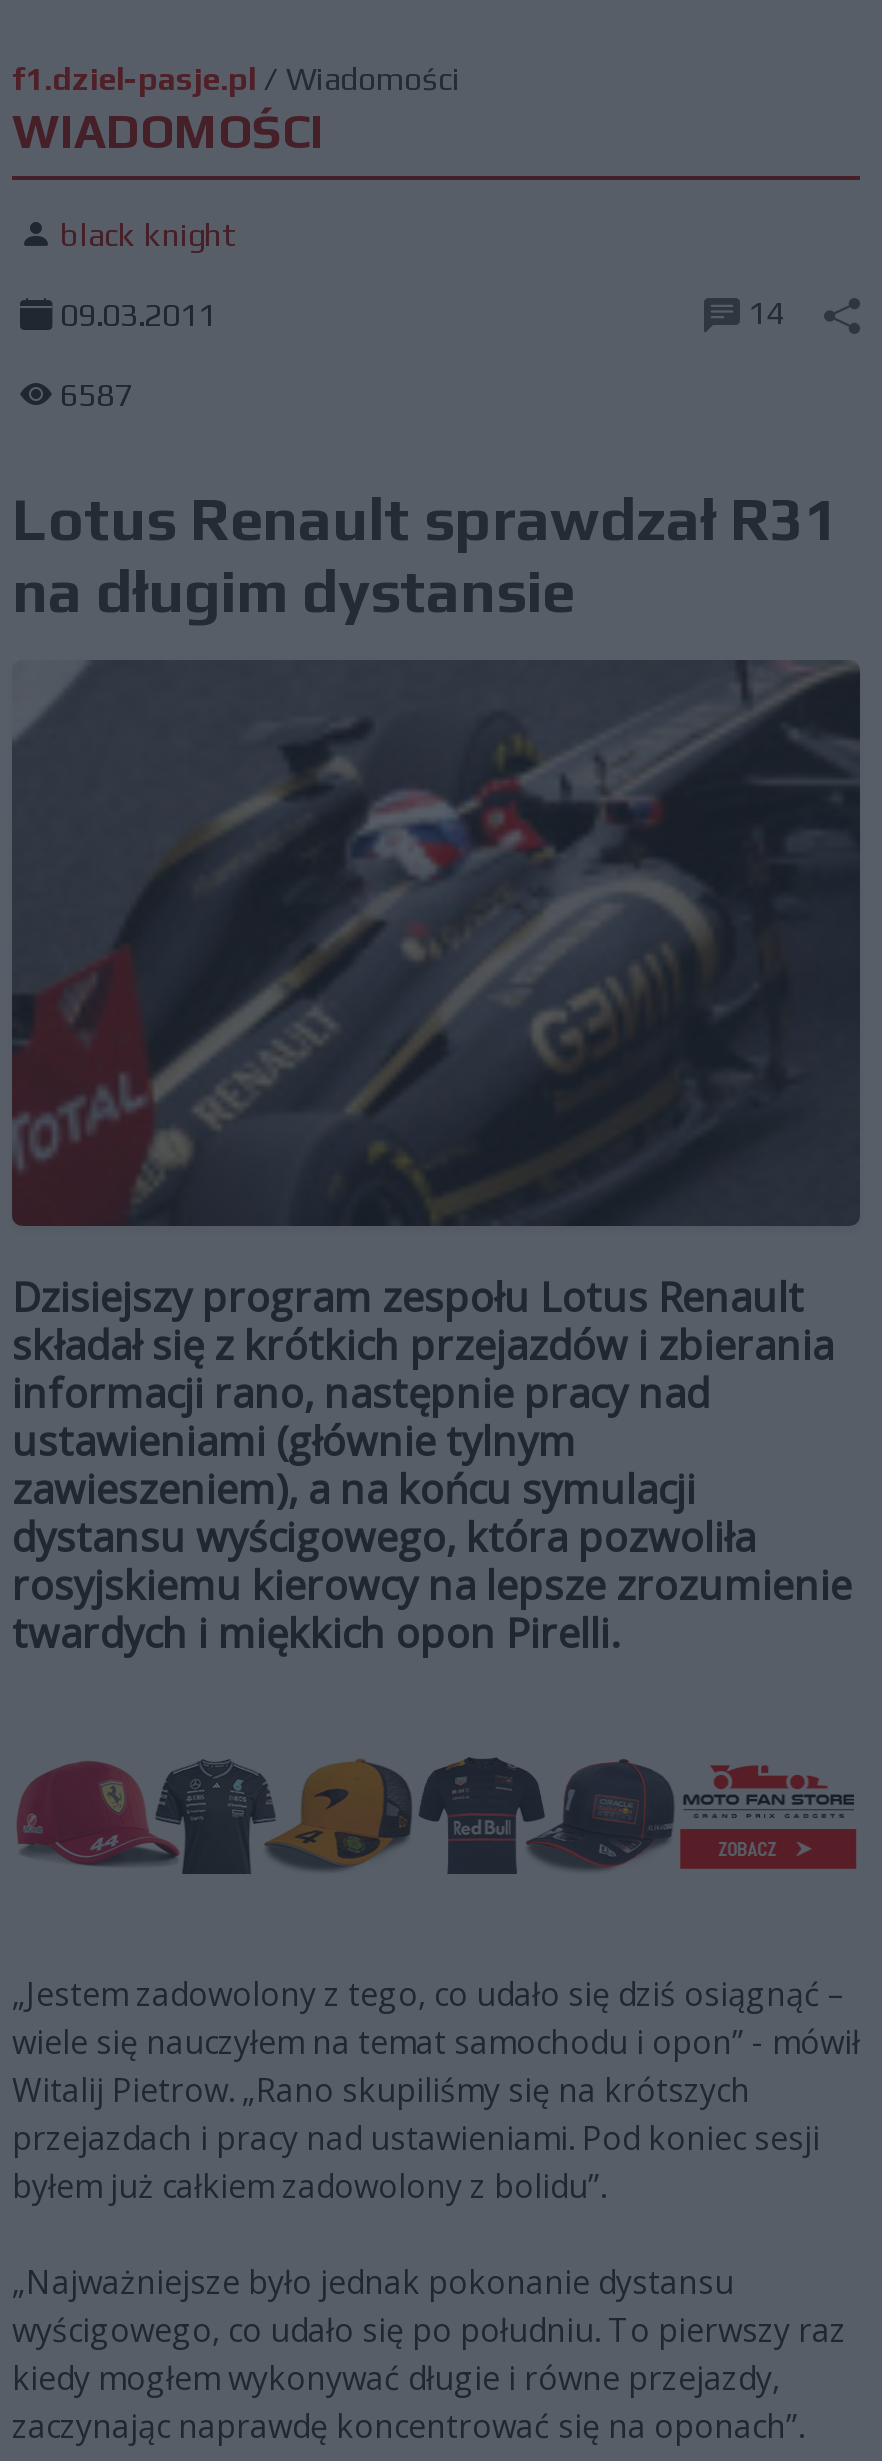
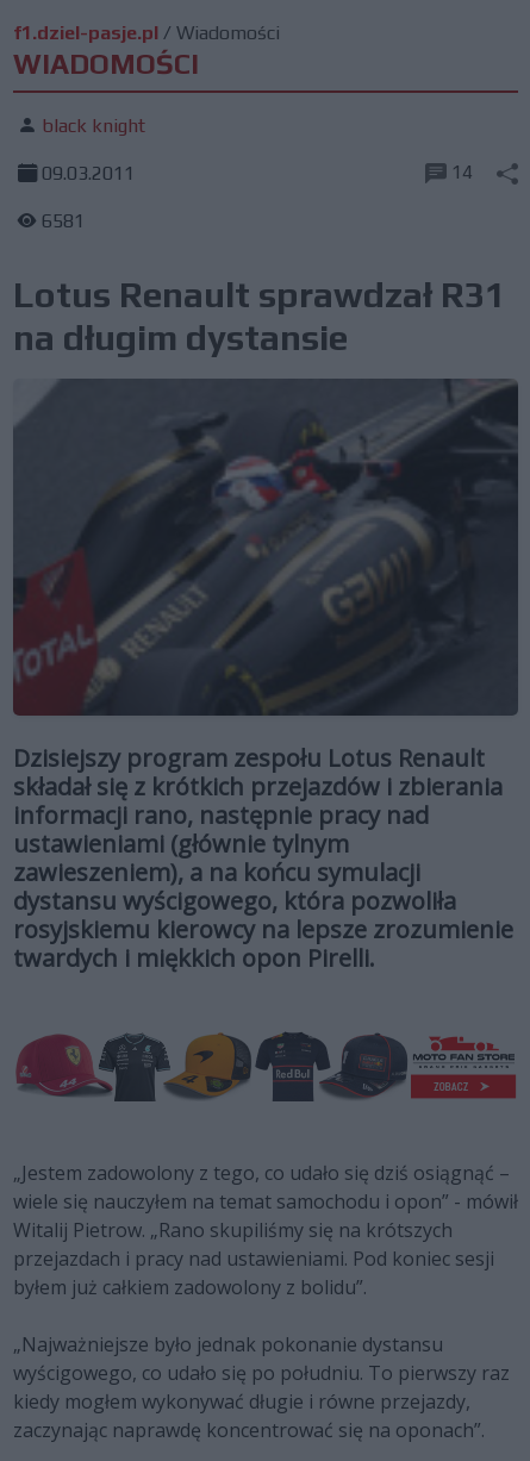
- 6587
+ 6581
